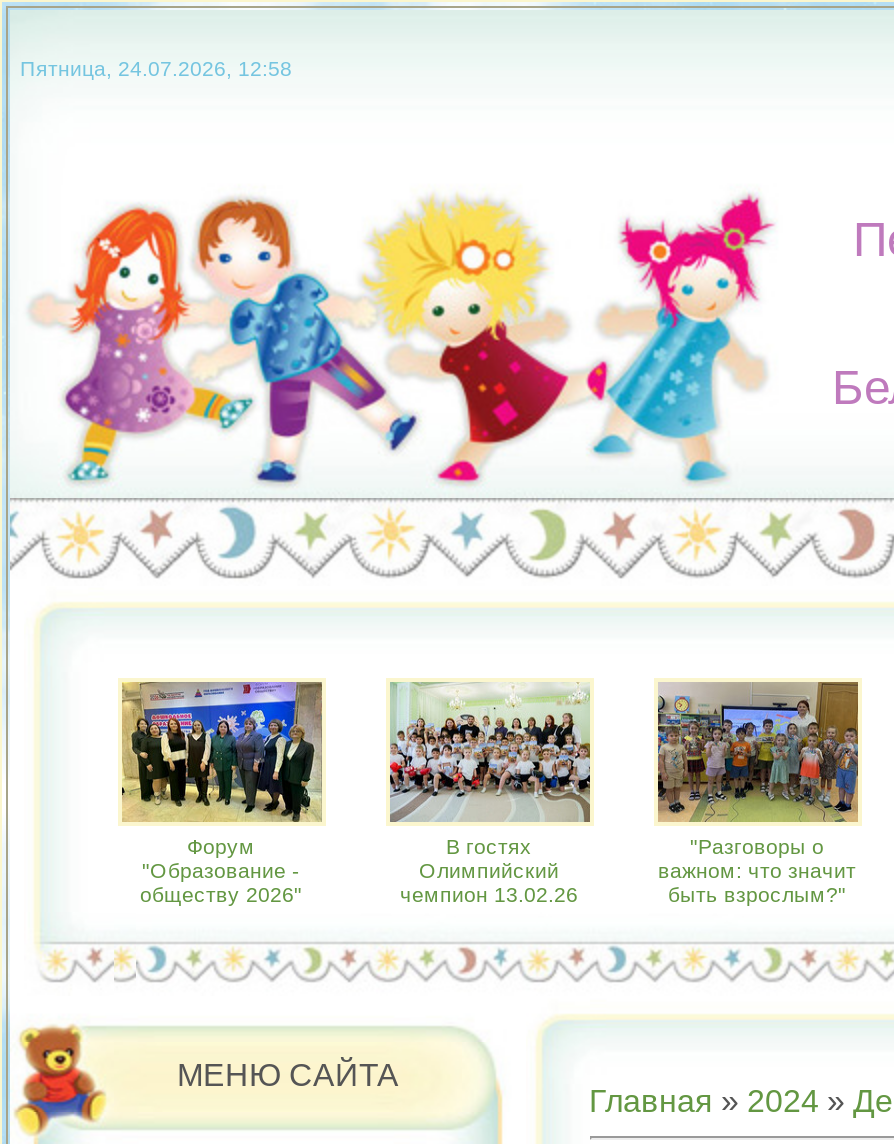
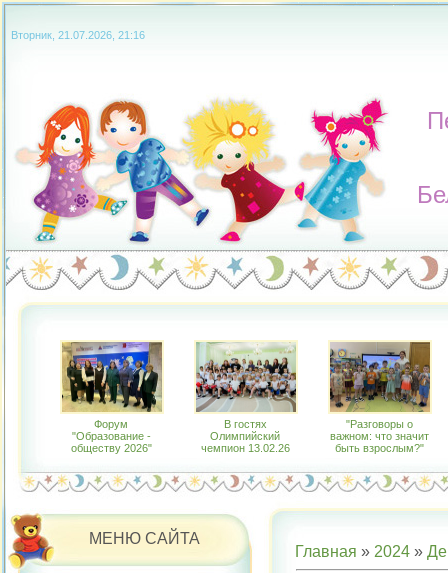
- Пятница, 24.07.2026, 12:58
+ Вторник, 21.07.2026, 21:16
